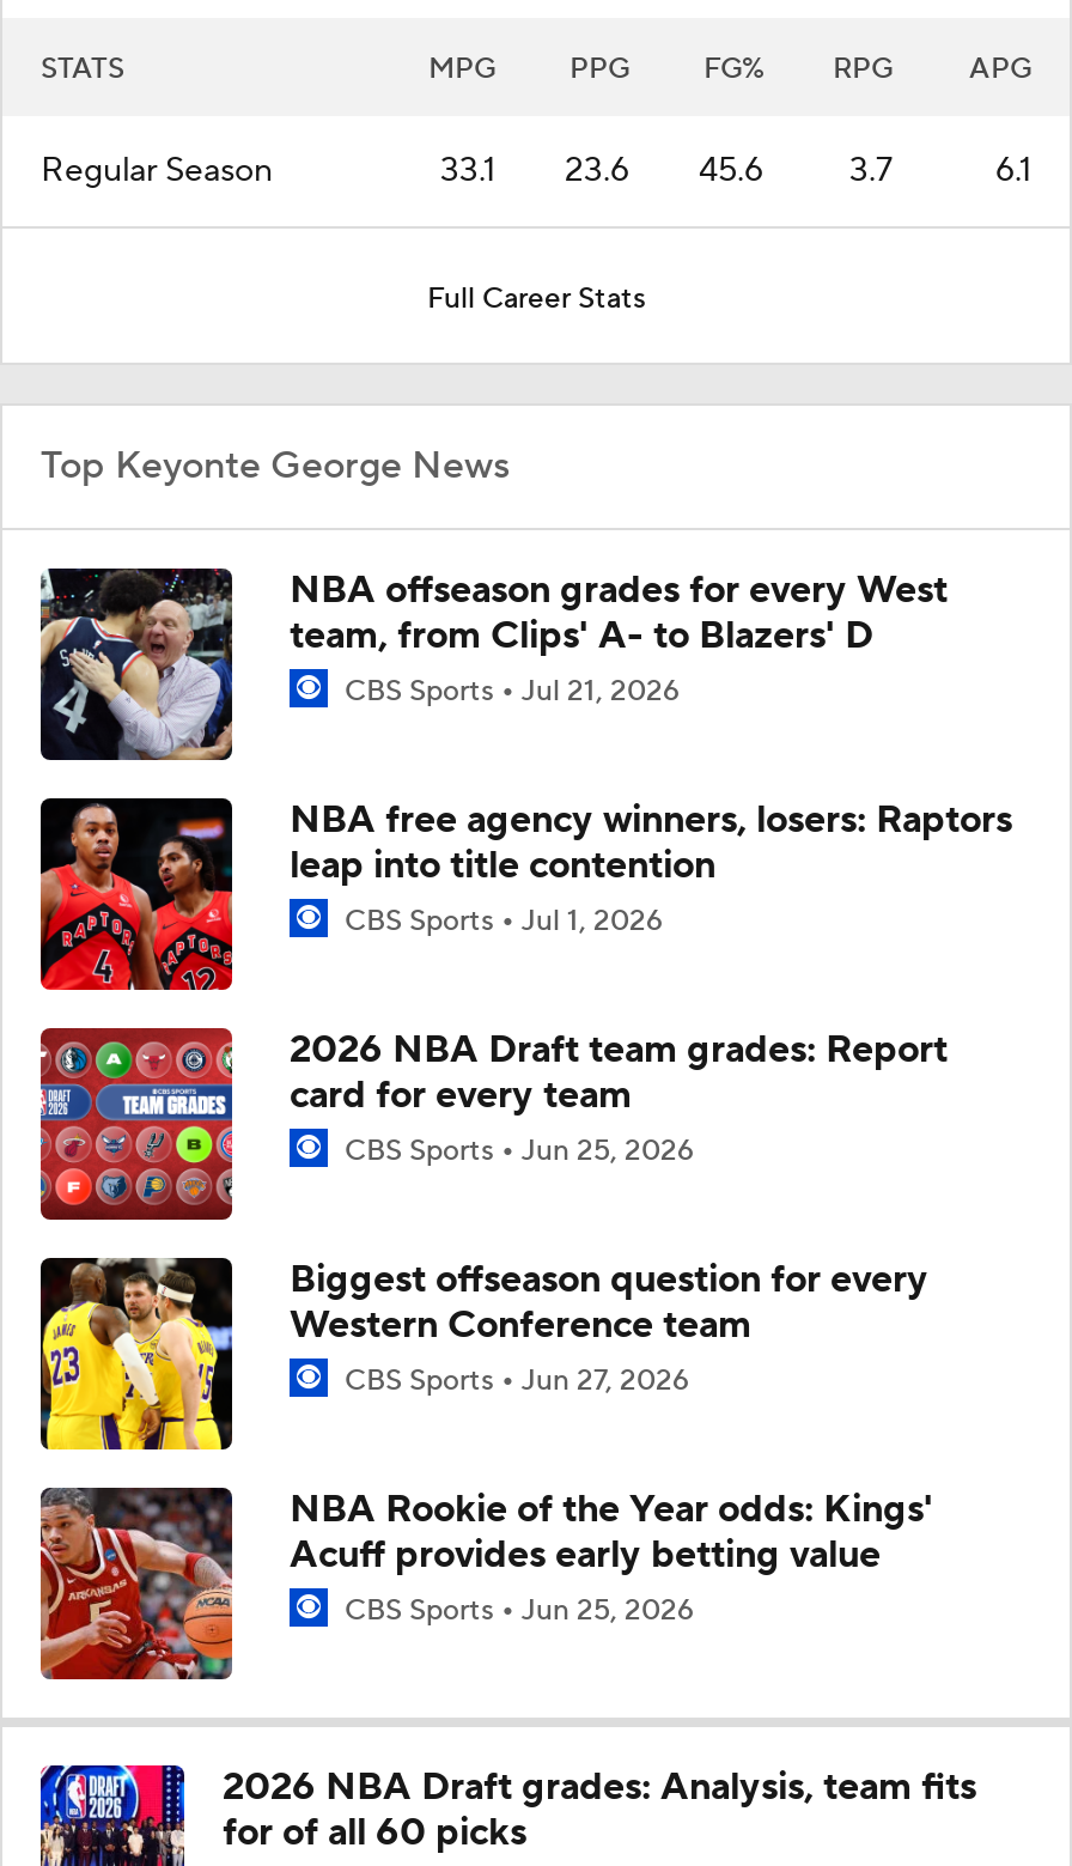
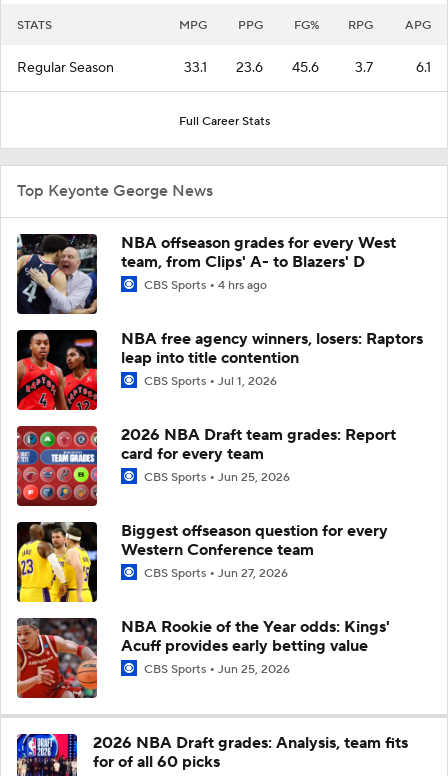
- CBS Sports Jul 21, 2026
+ CBS Sports 4 hrs ago
